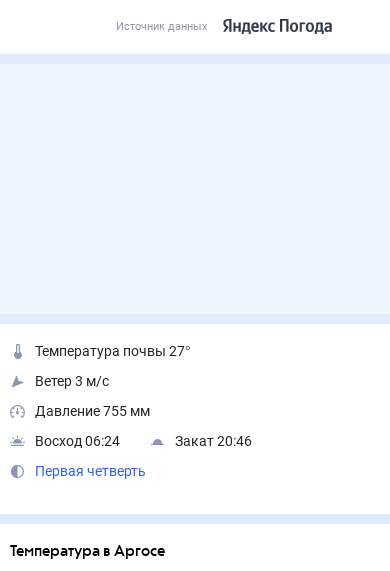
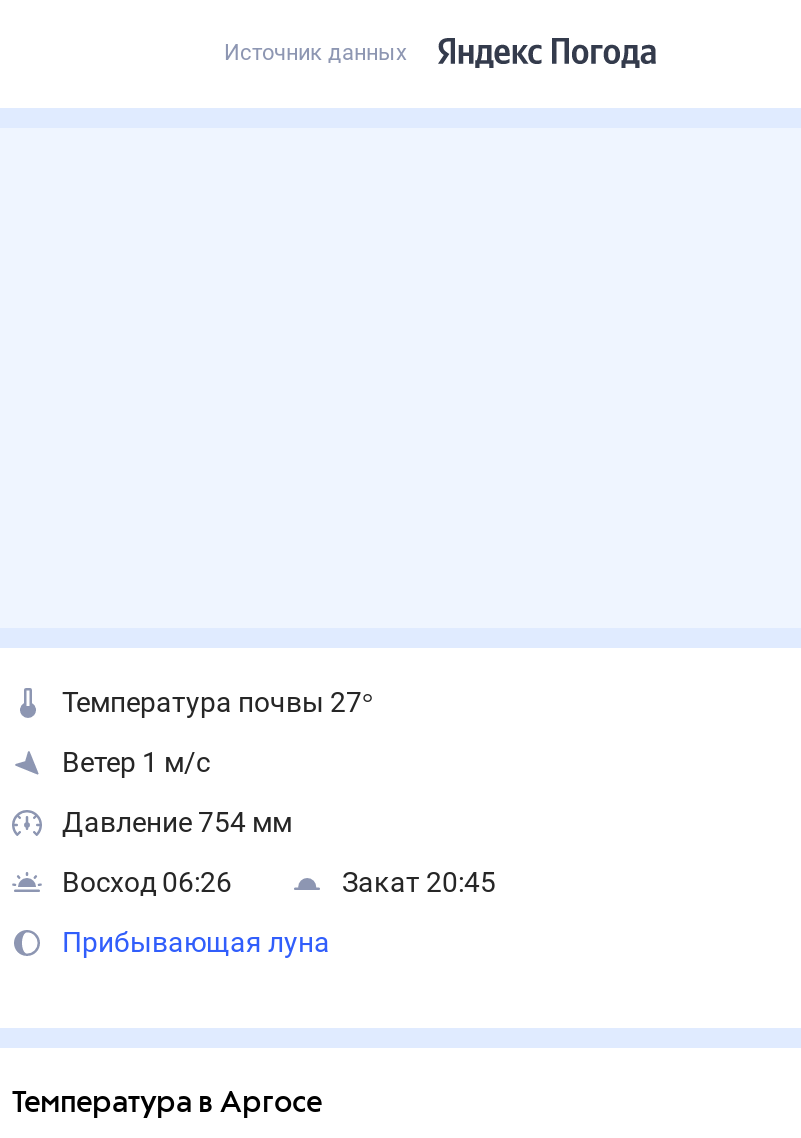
- Ветер 3 м/с
+ Ветер 1 м/с

- Давление 755 мм
+ Давление 754 мм

- Восход 06:24
- Закат 20:46
+ Восход 06:26
+ Закат 20:45

- Первая четверть
+ Прибывающая луна
